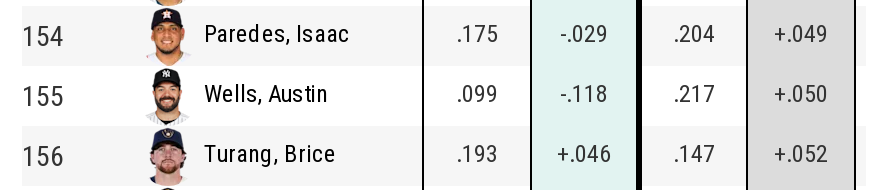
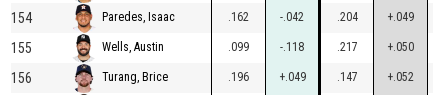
- .175
+ .162

- -.029
+ -.042

- .193
+ .196

- +.046
+ +.049
